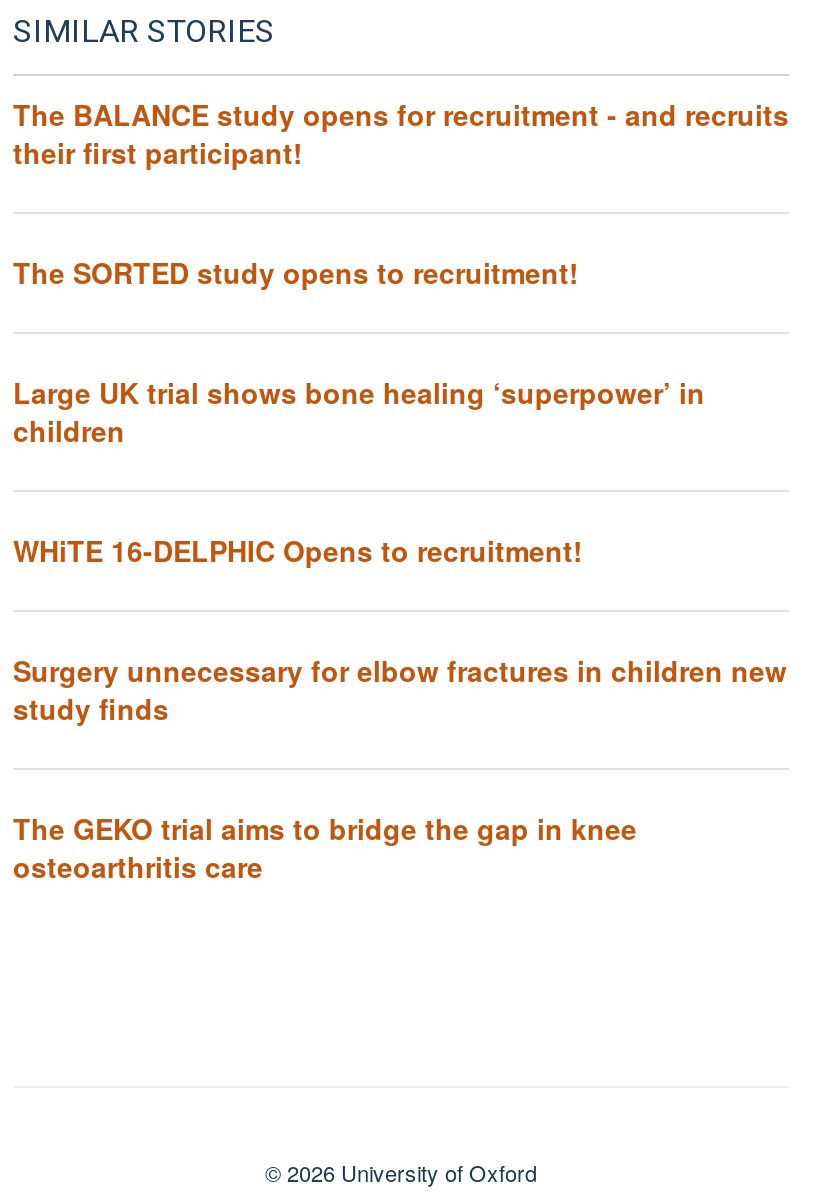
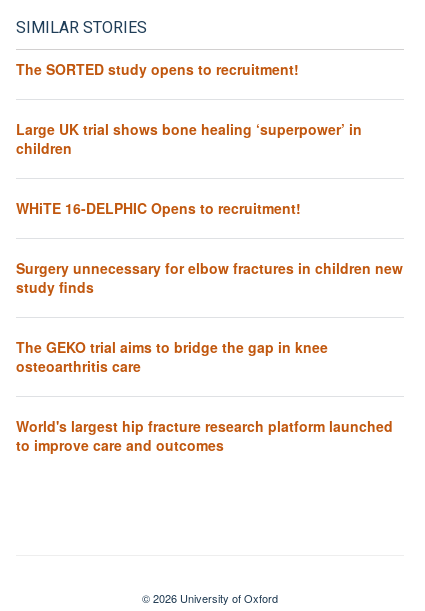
- The BALANCE study opens for recruitment - and recruits
- their first participant!

moved up: The SORTED study opens to recruitment! | Large UK trial shows bone healing ‘superpower’ in | children | WHiTE 16-DELPHIC Opens to recruitment! | Surgery unnecessary for elbow fractures in children new | study finds | The GEKO trial aims to bridge the gap in knee | osteoarthritis care

+ World's largest hip fracture research platform launched
+ to improve care and outcomes
